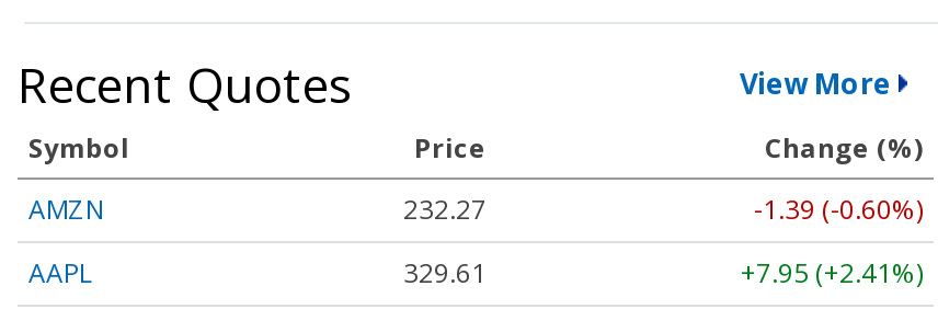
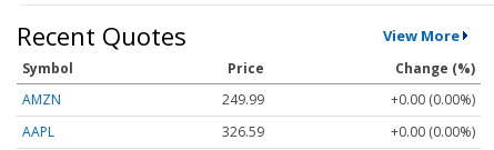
- 232.27
+ 249.99

- -1.39 (-0.60%)
+ +0.00 (0.00%)

- 329.61
+ 326.59

- +7.95 (+2.41%)
+ +0.00 (0.00%)
